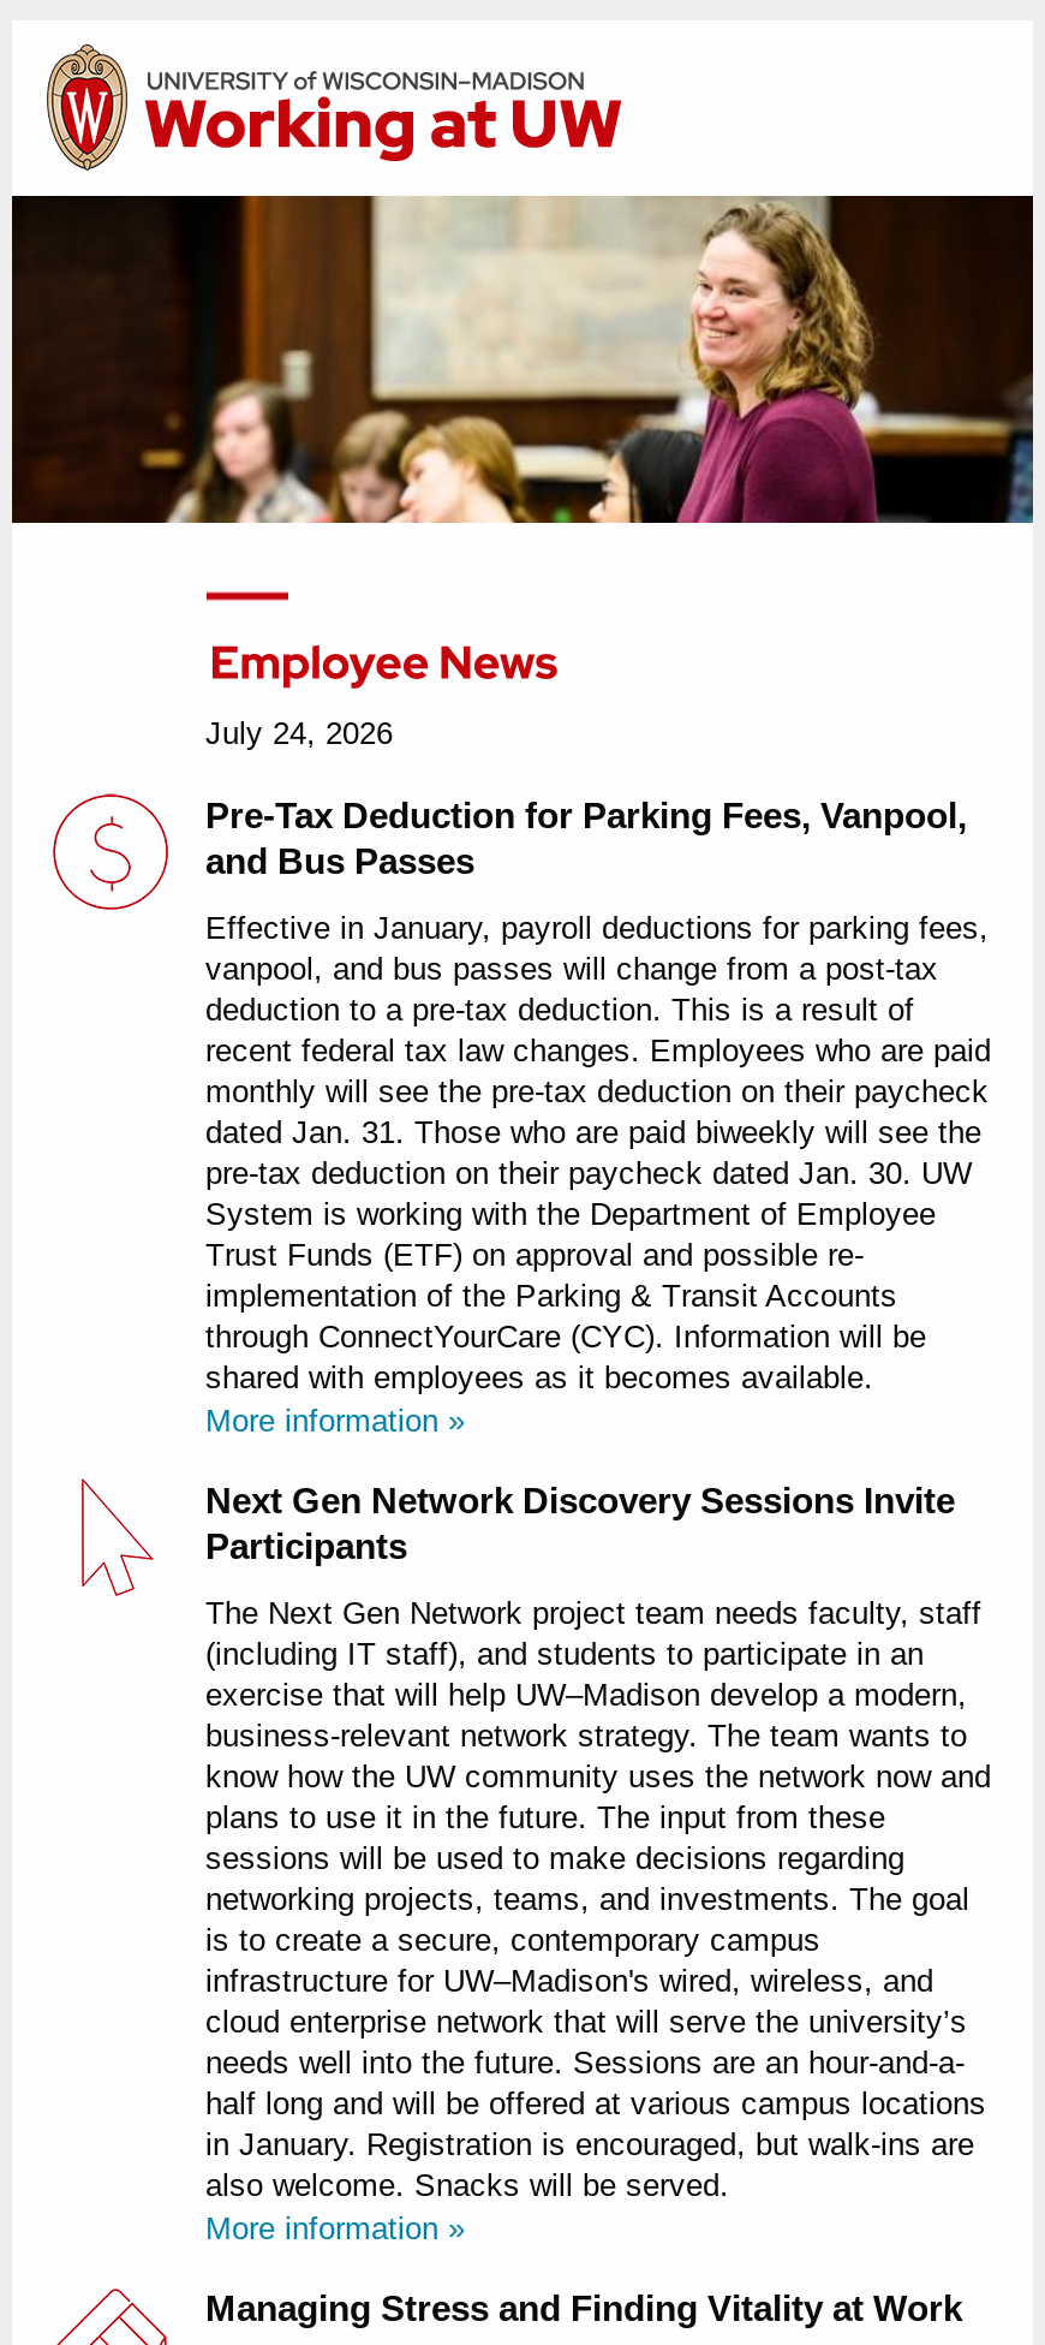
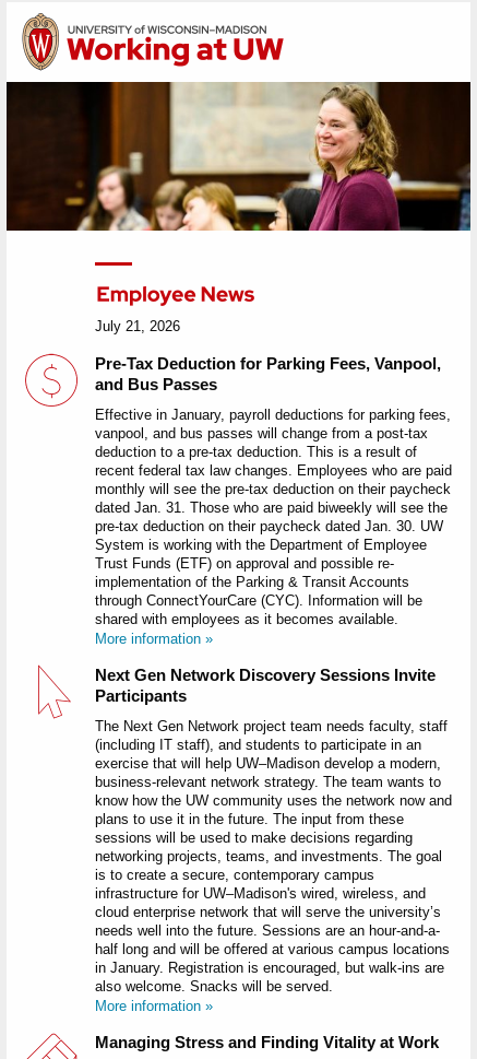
- July 24, 2026
+ July 21, 2026
